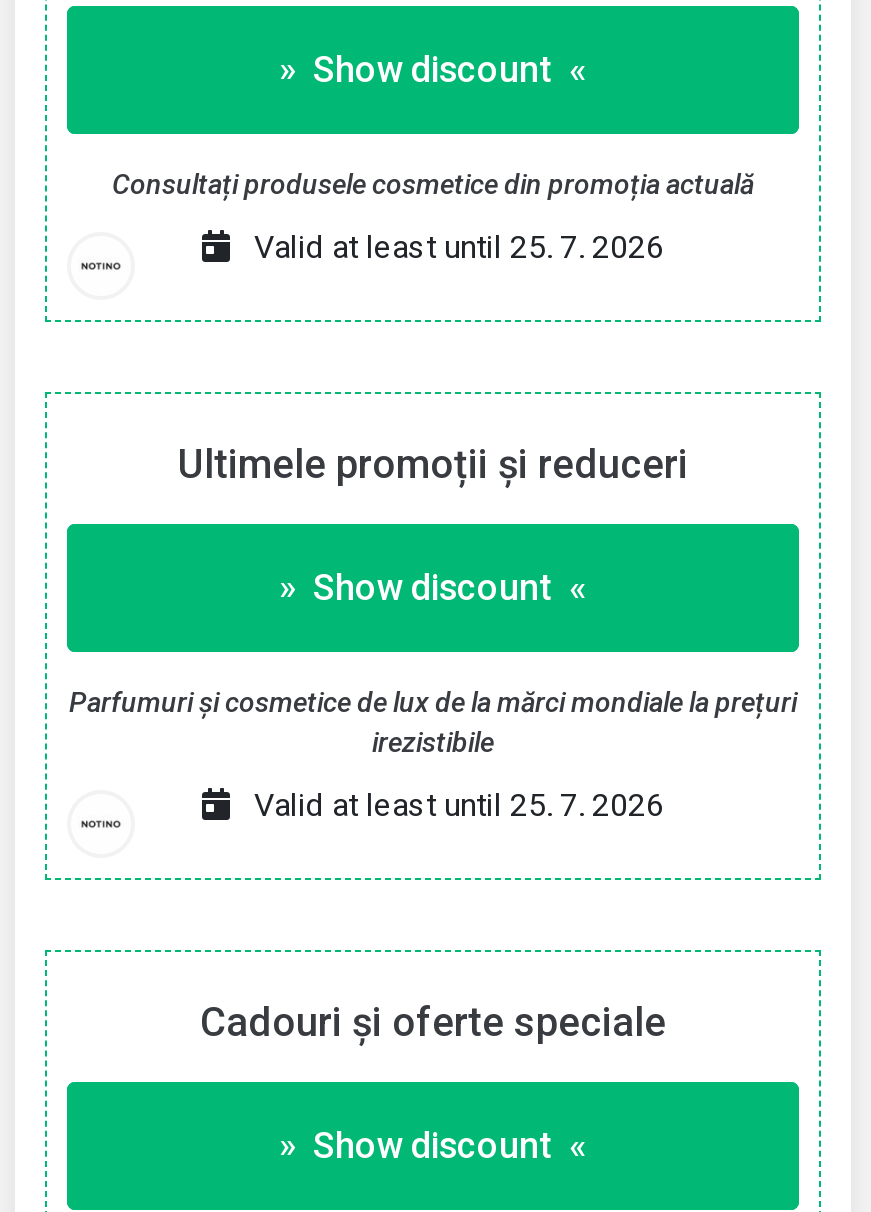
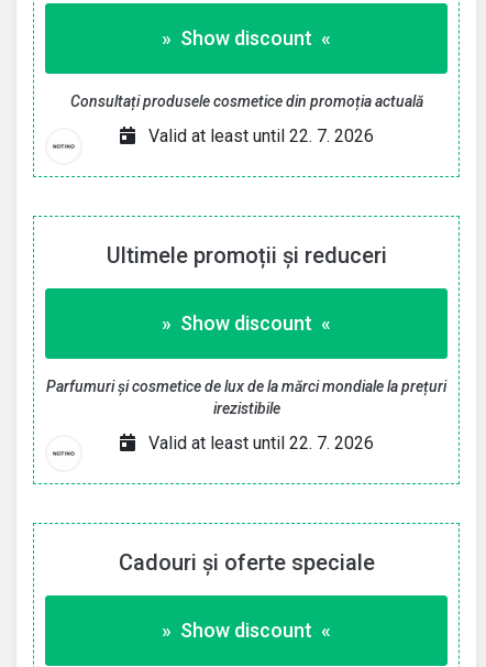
- Valid at least until 25. 7. 2026
+ Valid at least until 22. 7. 2026

- Valid at least until 25. 7. 2026
+ Valid at least until 22. 7. 2026
